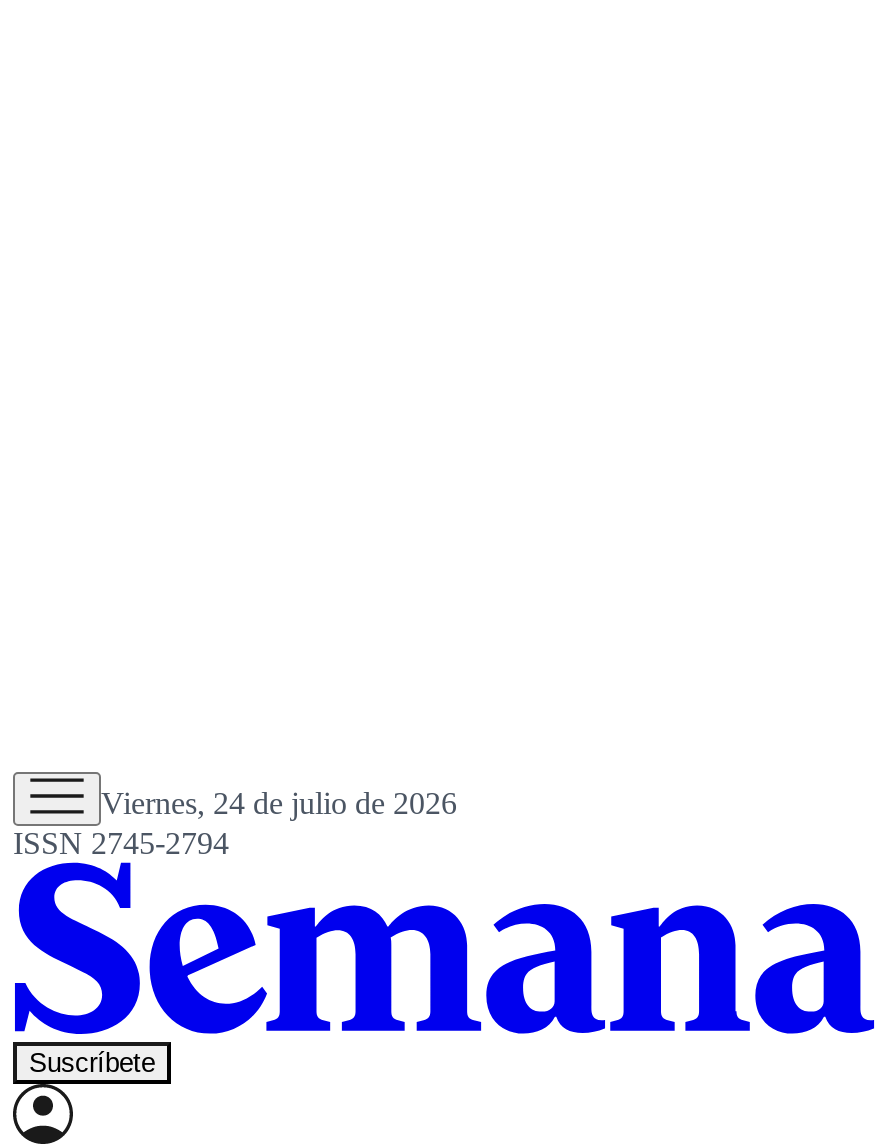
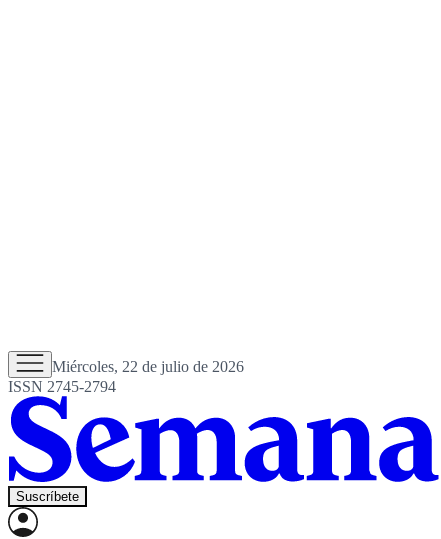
- Viernes, 24 de julio de 2026
+ Miércoles, 22 de julio de 2026
